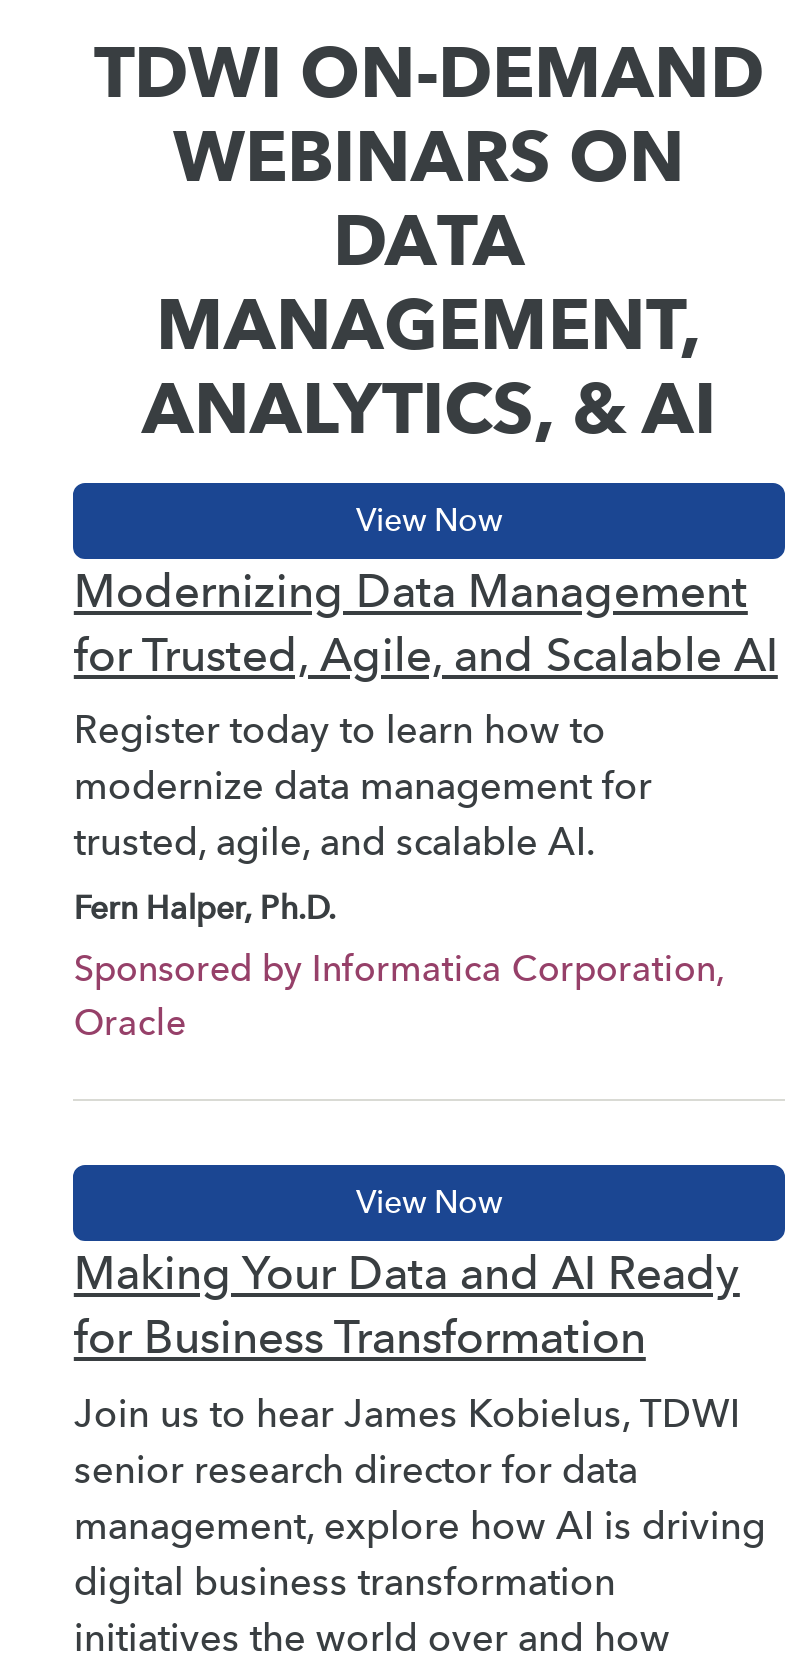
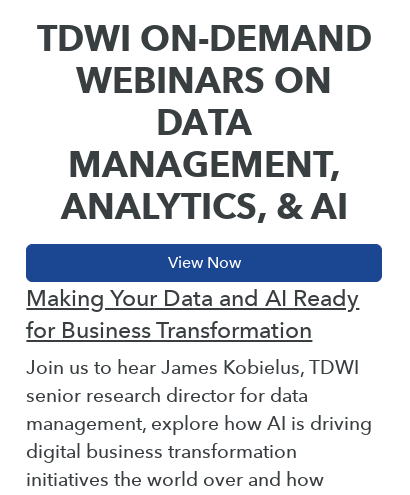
- Modernizing Data Management
- for Trusted, Agile, and Scalable AI
- Register today to learn how to
- modernize data management for
- trusted, agile, and scalable AI.
- Fern Halper, Ph.D.
- Sponsored by Informatica Corporation,
- Oracle
